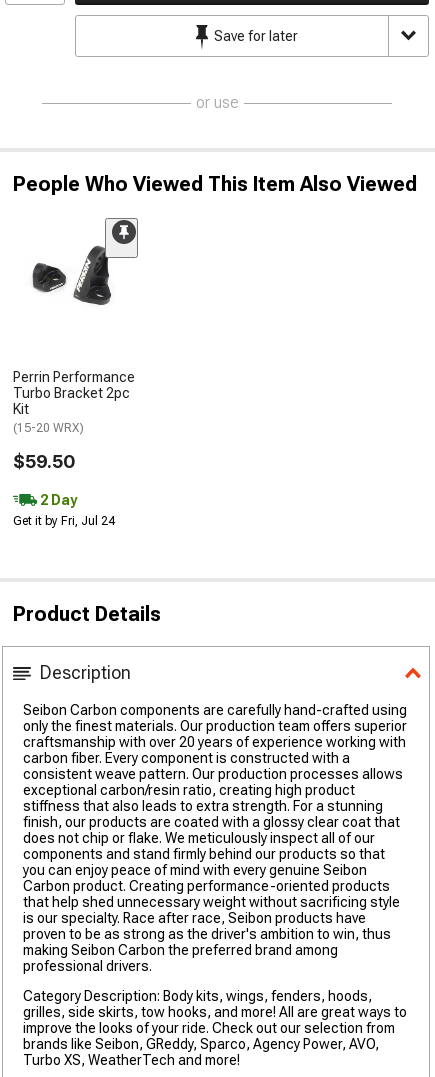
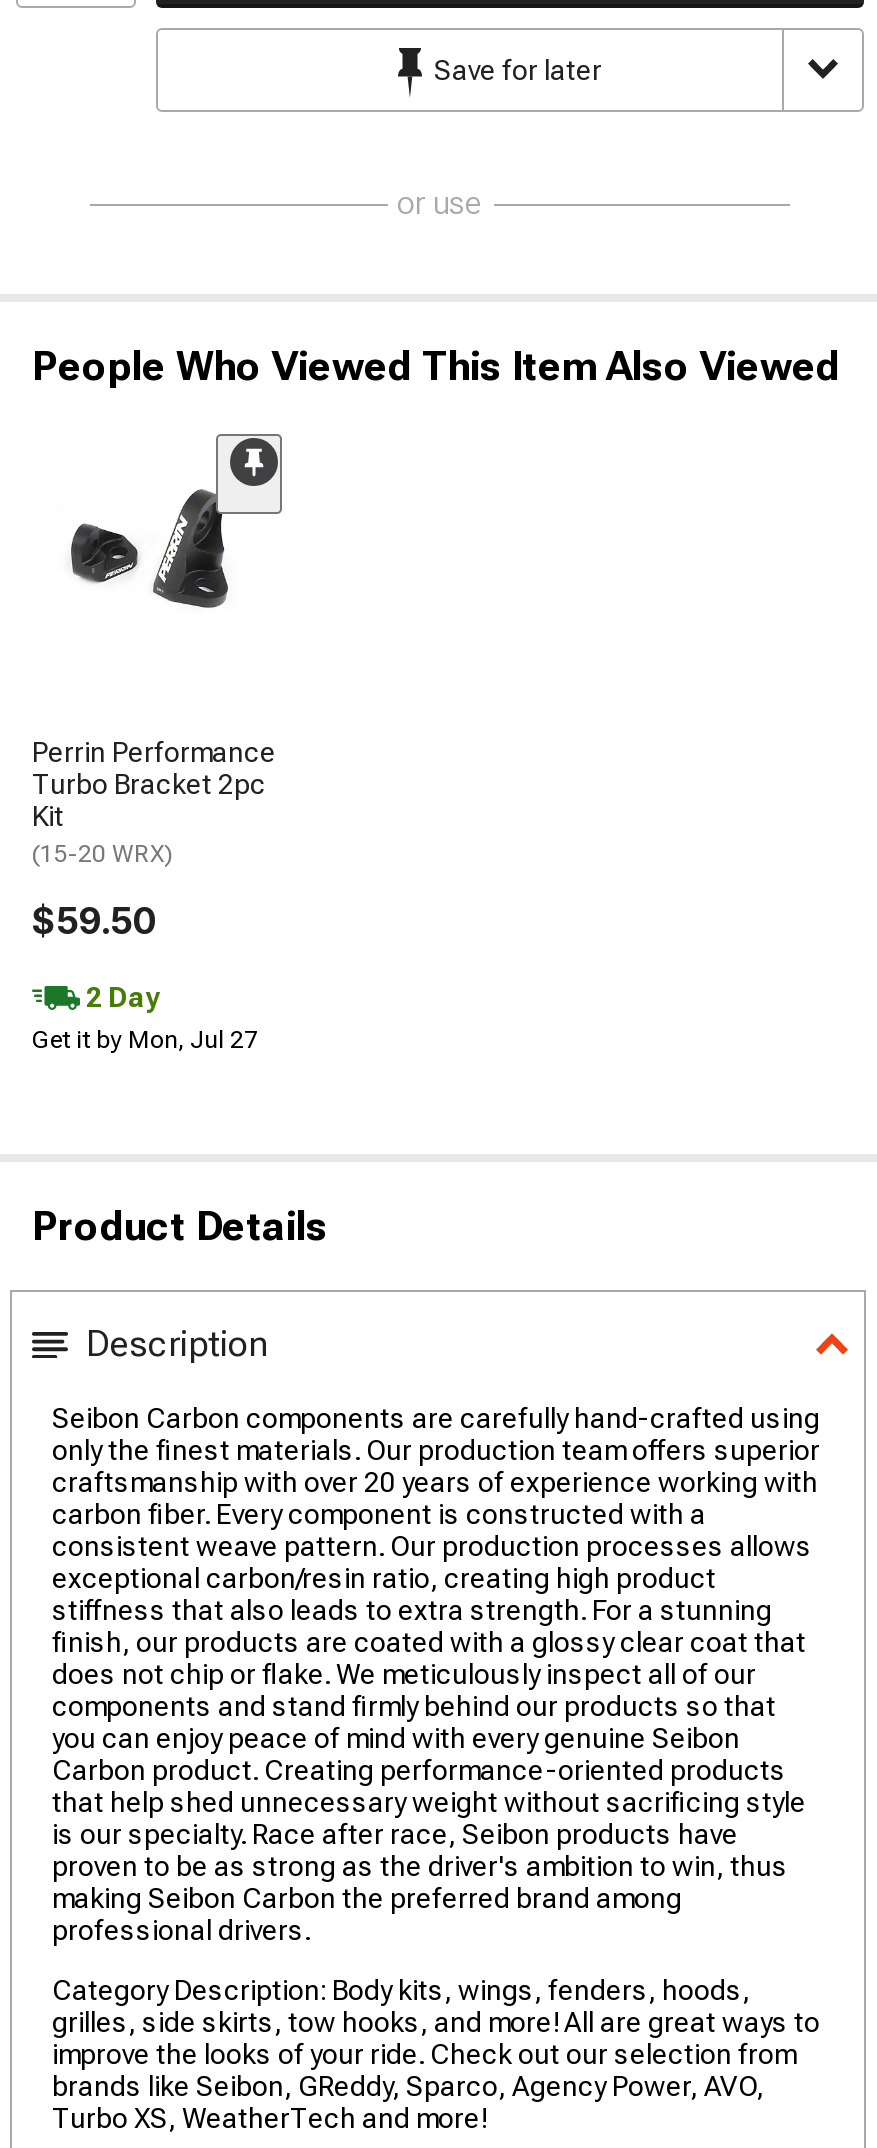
- Get it by Fri, Jul 24
+ Get it by Mon, Jul 27
